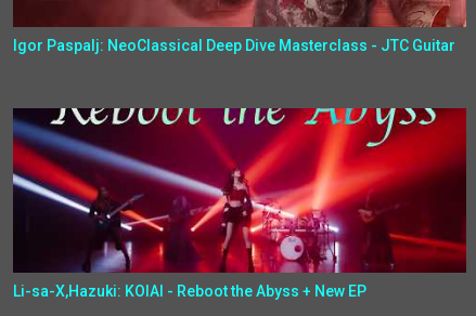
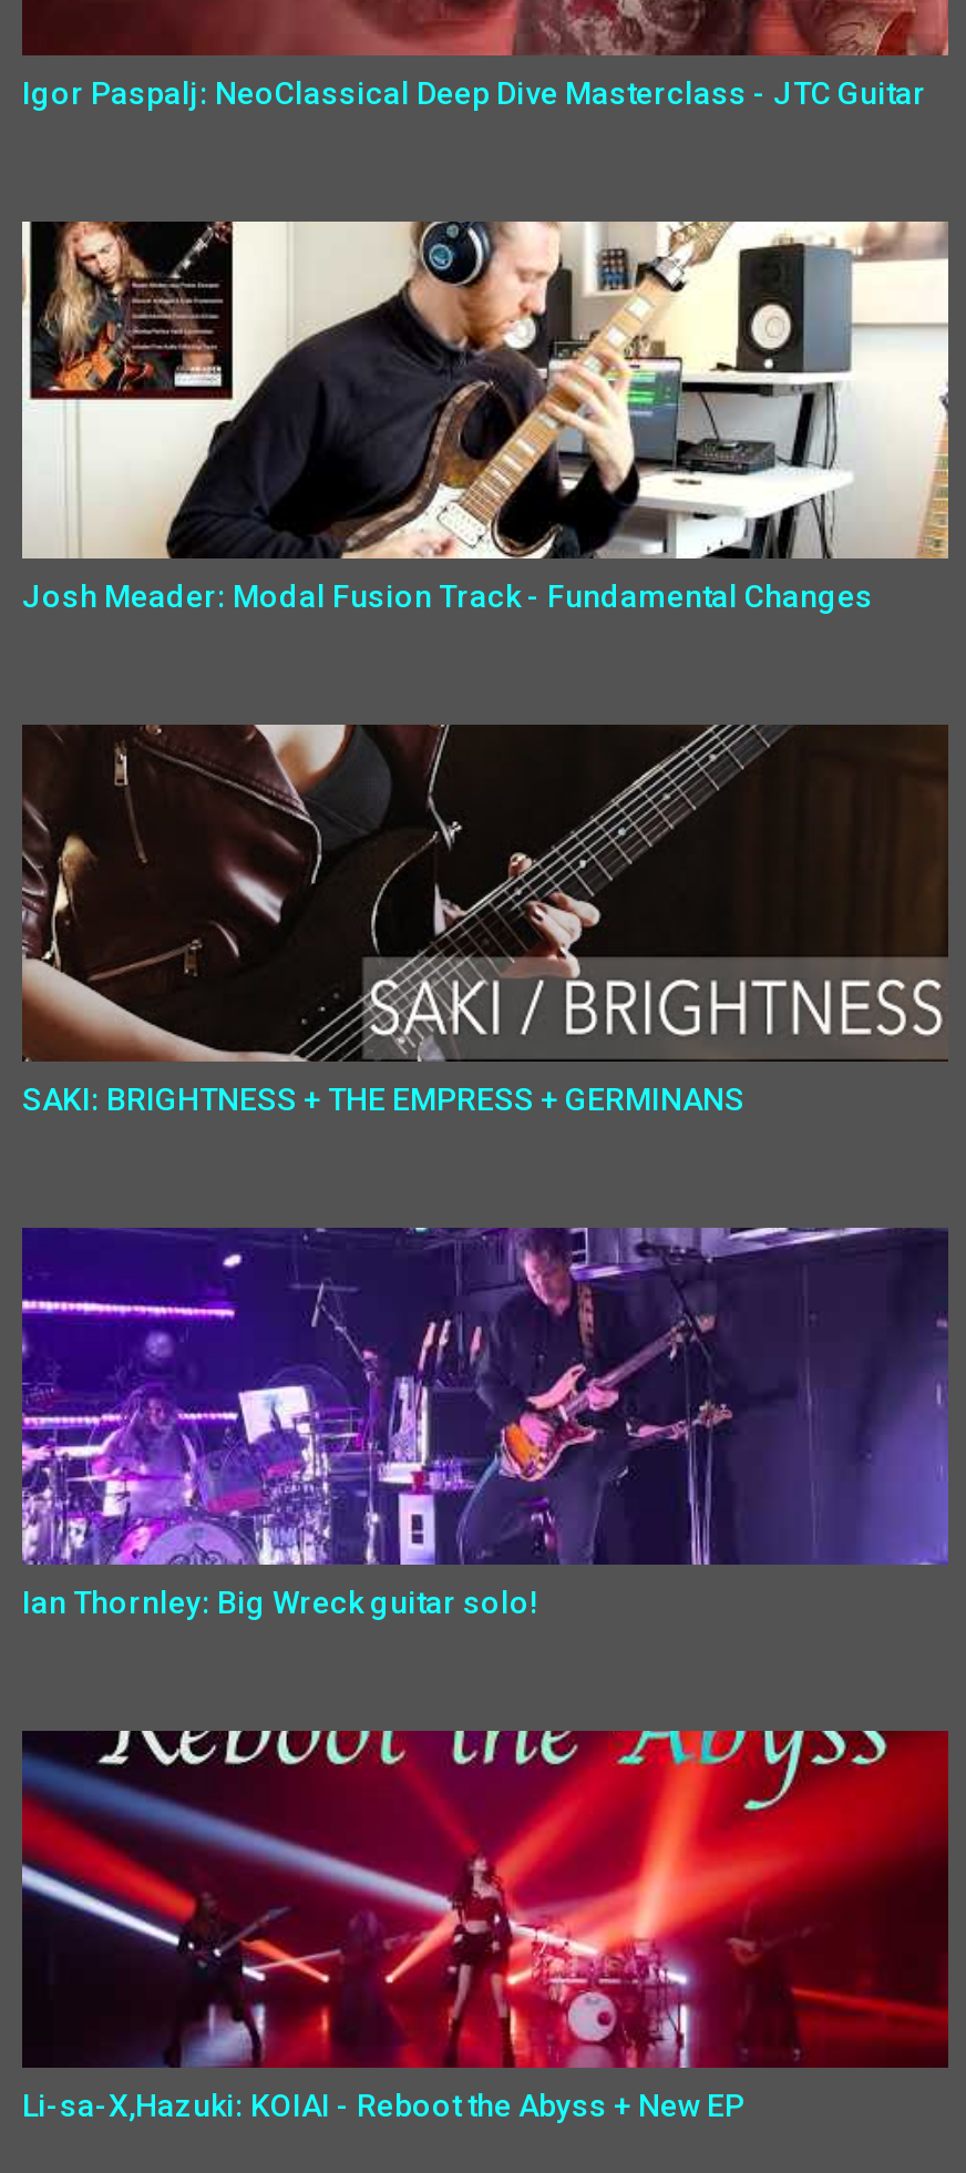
+ [image]
+ Josh Meader: Modal Fusion Track - Fundamental Changes

+ [image]
+ Ian Thornley: Big Wreck guitar solo!

+ [image]
+ SAKI: BRIGHTNESS + THE EMPRESS + GERMINANS
